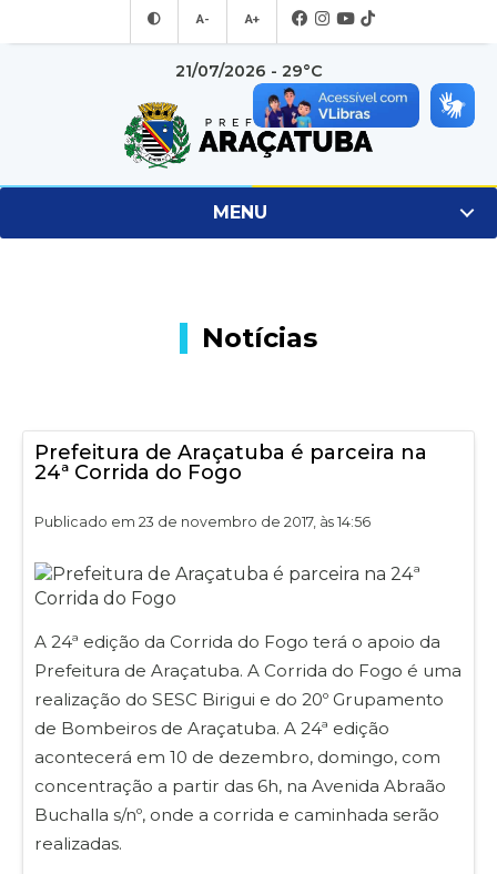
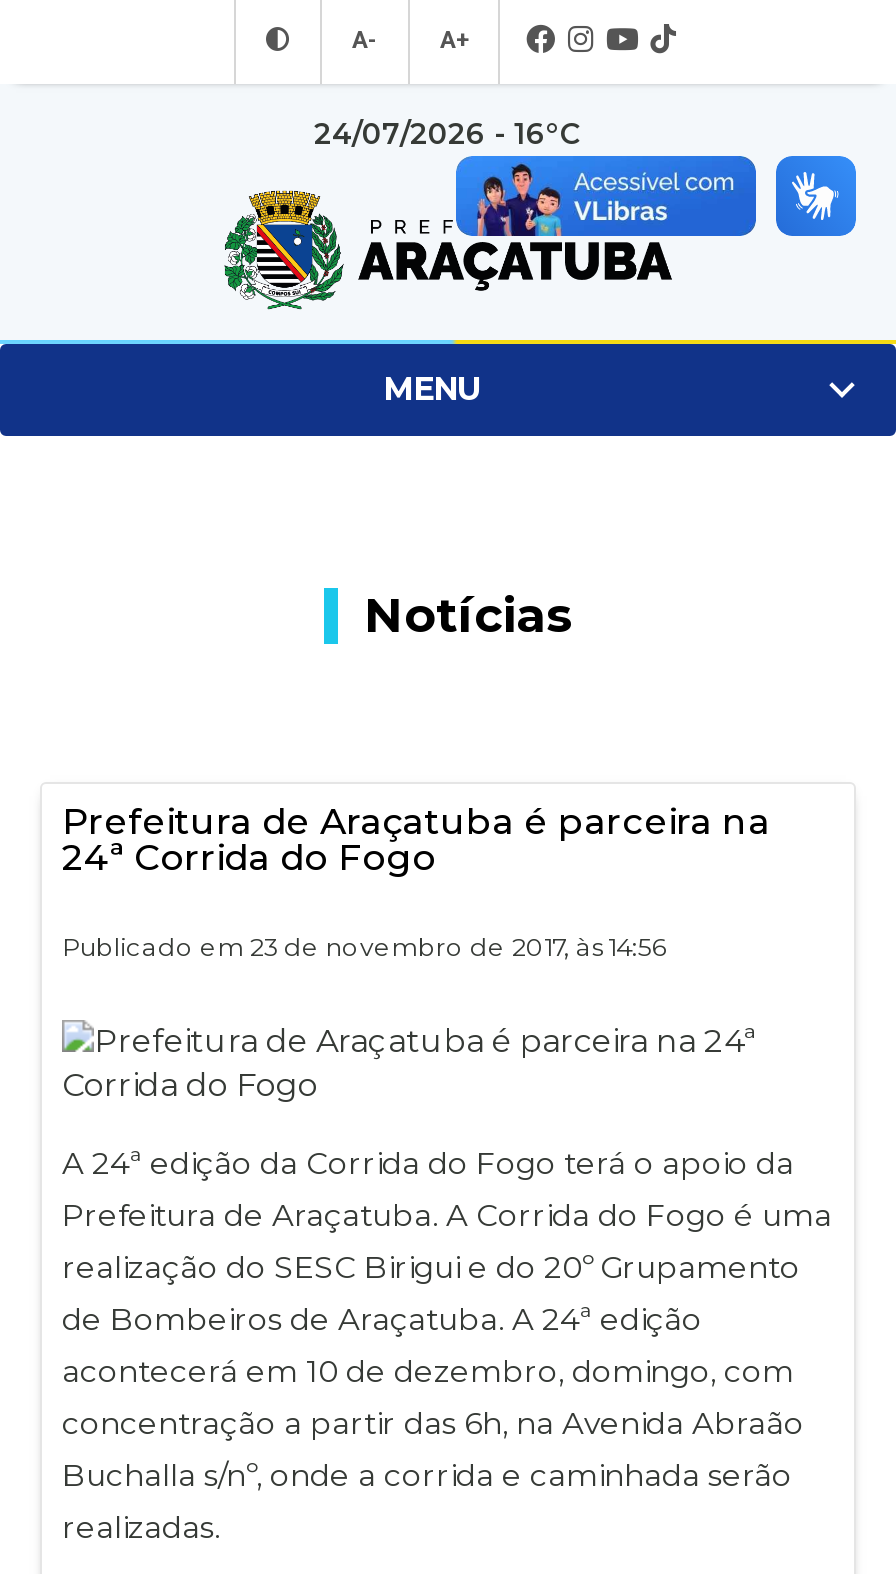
- 21/07/2026 - 29°C
+ 24/07/2026 - 16°C
